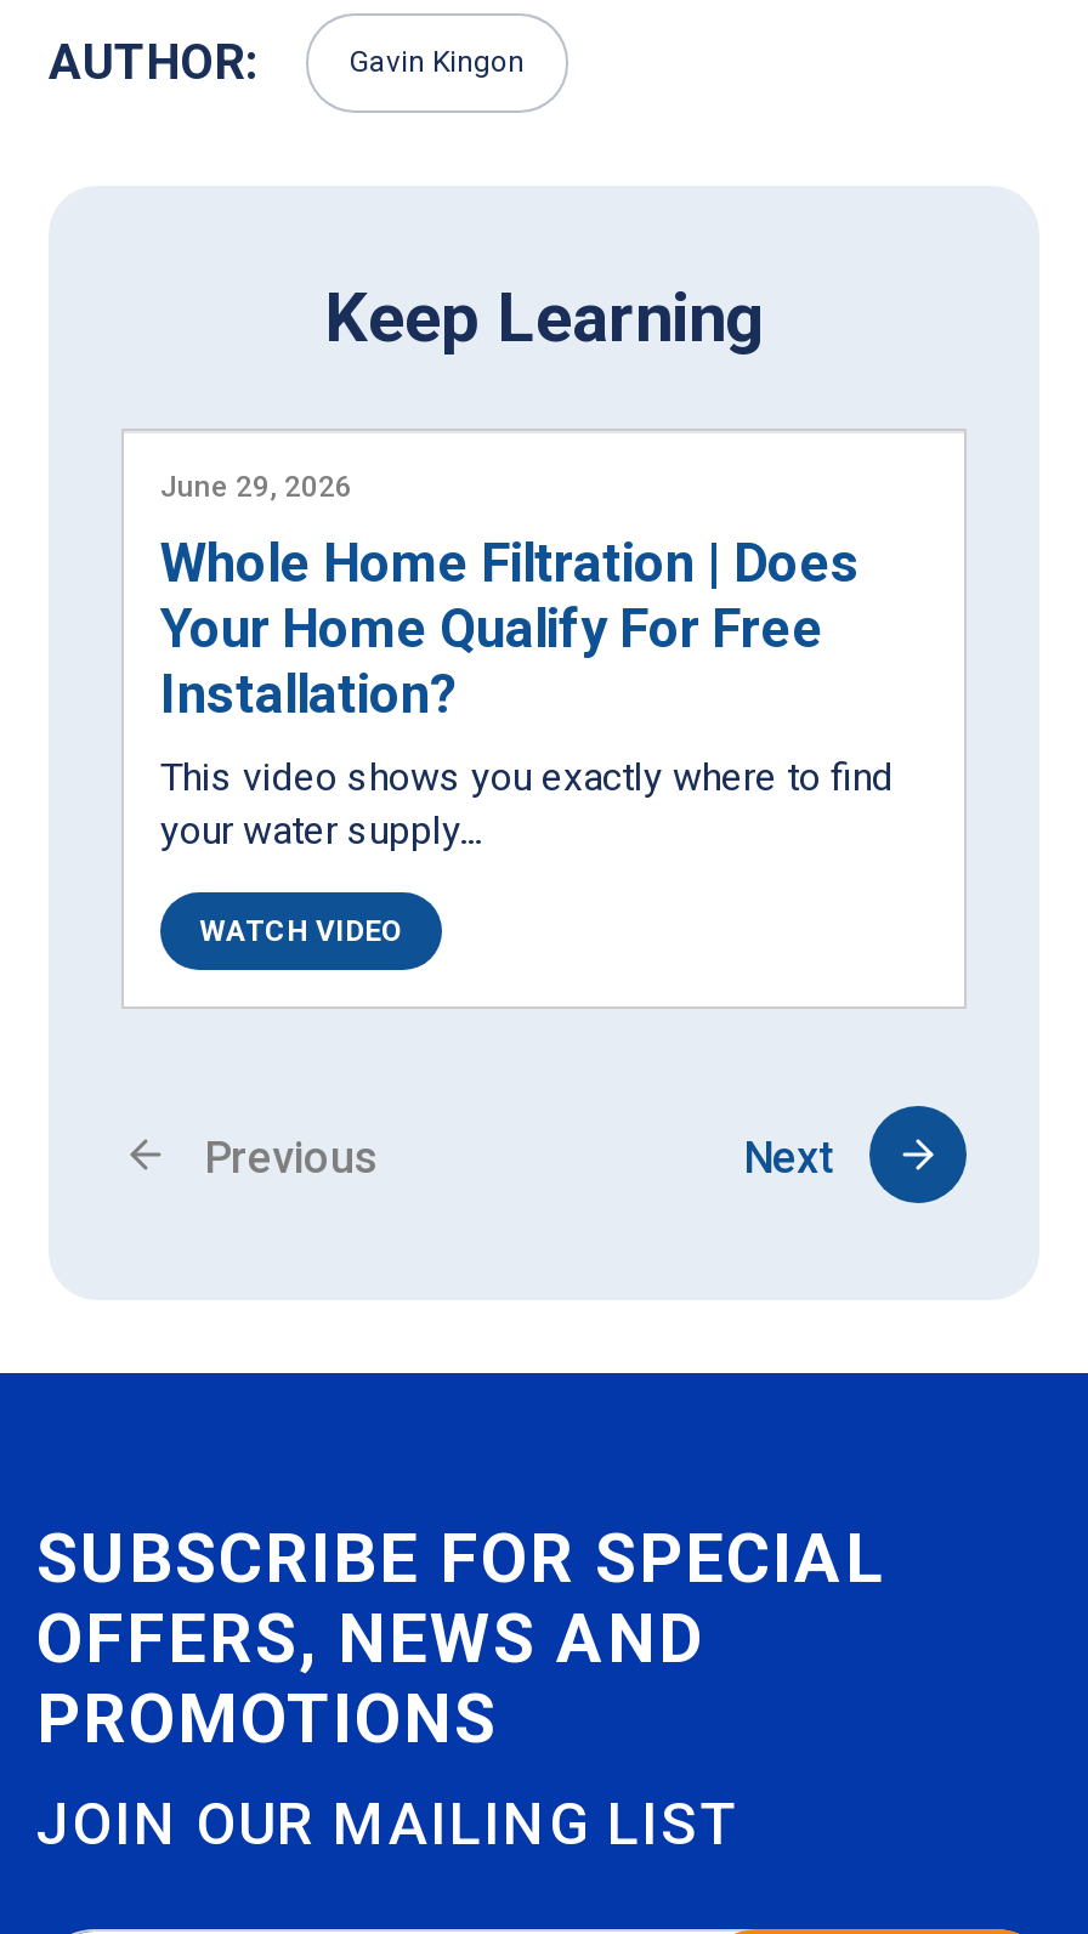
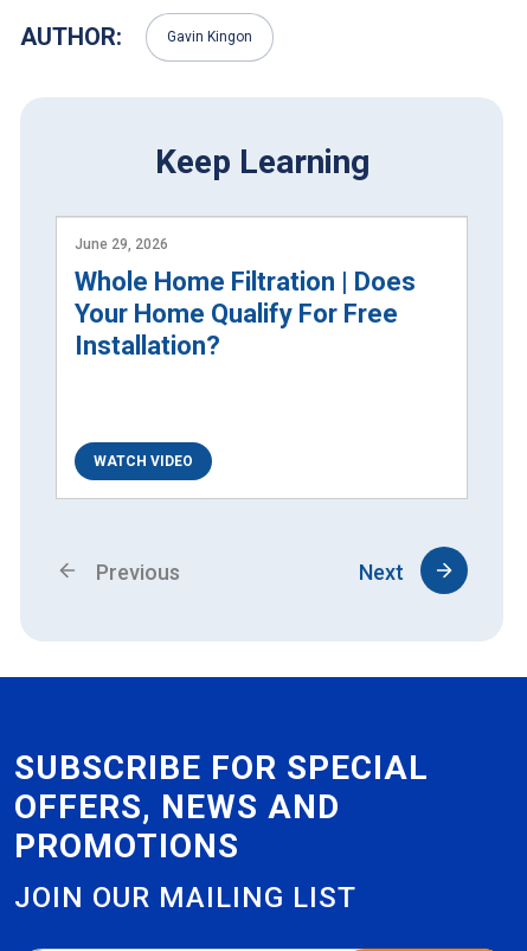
- This video shows you exactly where to find
- your water supply...
